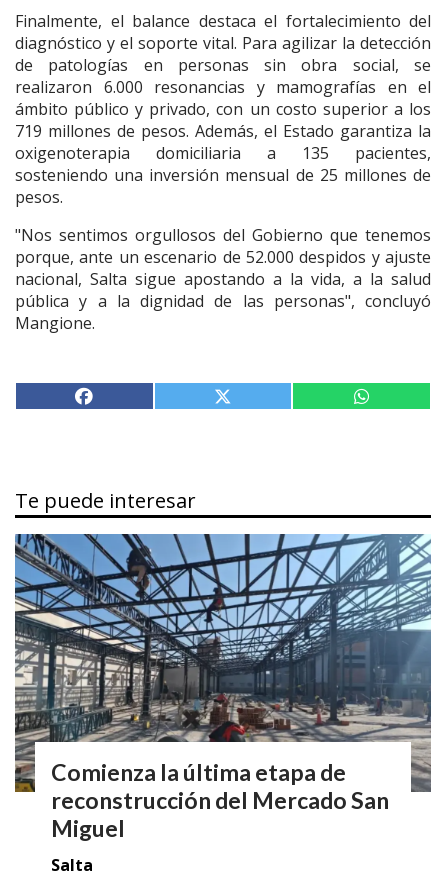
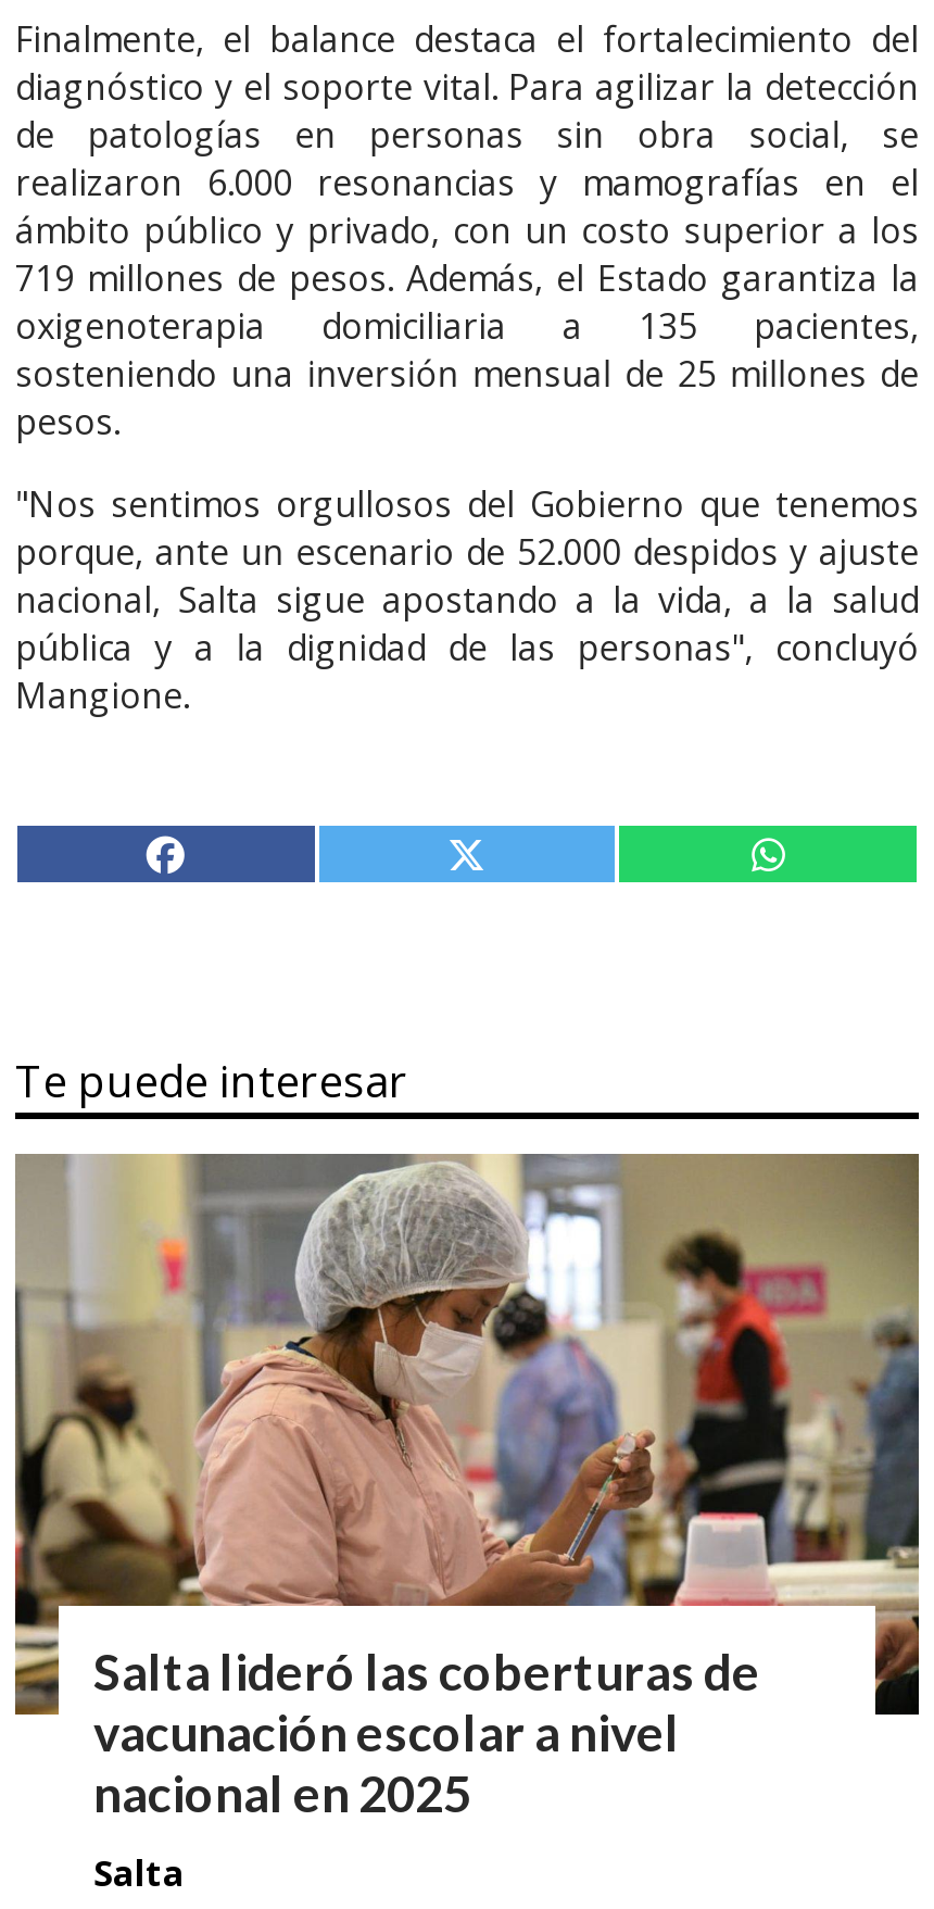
- [image]
- Comienza la última etapa de
- reconstrucción del Mercado San
- Miguel
+ [image]
+ Salta lideró las coberturas de
+ vacunación escolar a nivel
+ nacional en 2025
